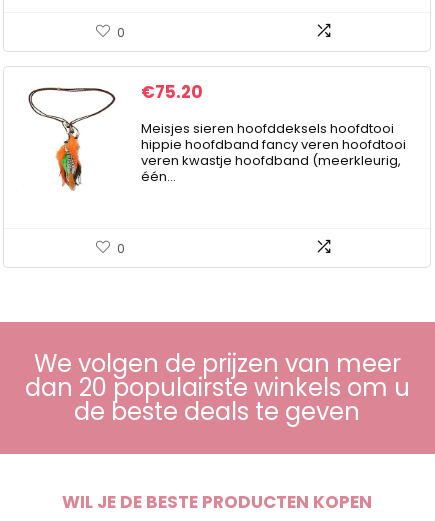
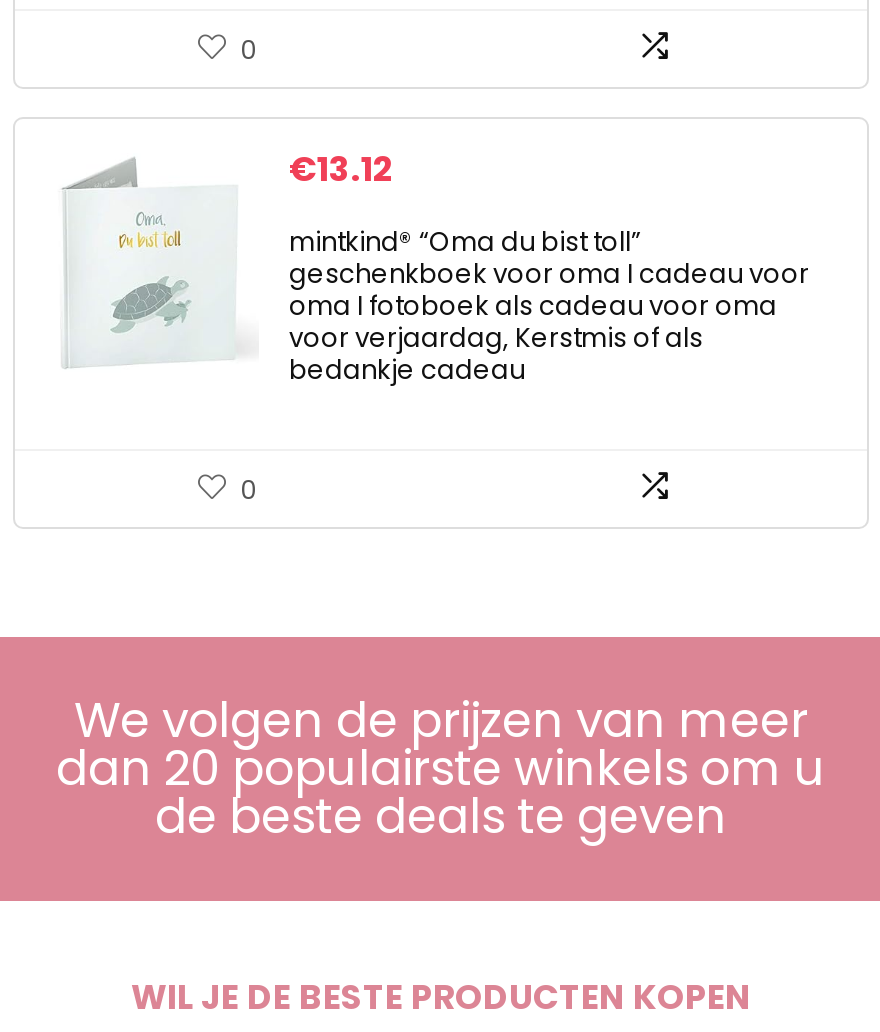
- [image]
- €75.20
+ [image]
+ €13.12

- Meisjes sieren hoofddeksels hoofdtooi
- hippie hoofdband fancy veren hoofdtooi
- veren kwastje hoofdband (meerkleurig,
- één…
+ mintkind® “Oma du bist toll”
+ geschenkboek voor oma I cadeau voor
+ oma I fotoboek als cadeau voor oma
+ voor verjaardag, Kerstmis of als
+ bedankje cadeau
